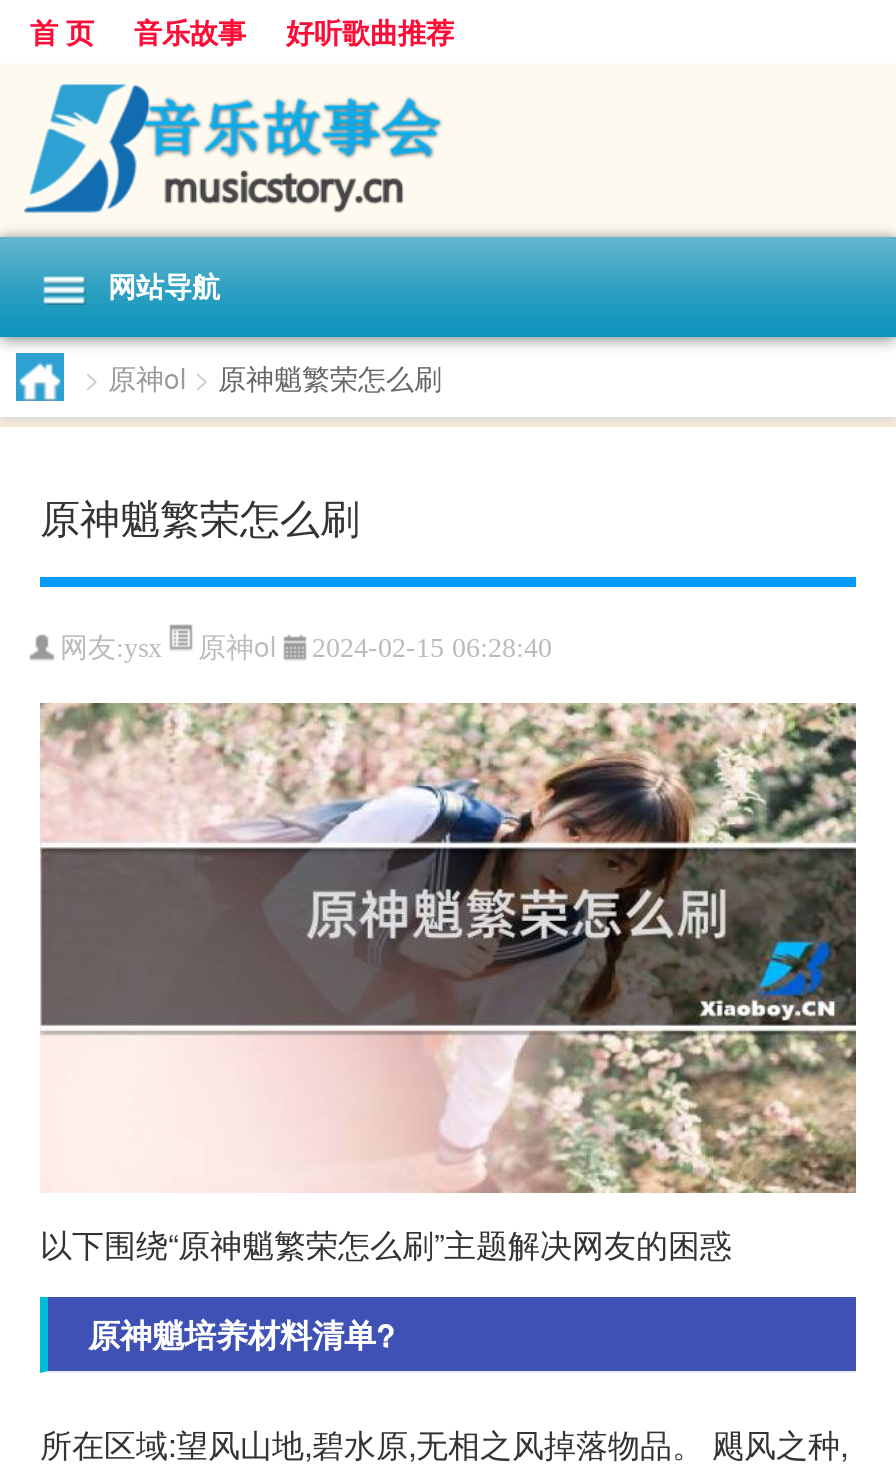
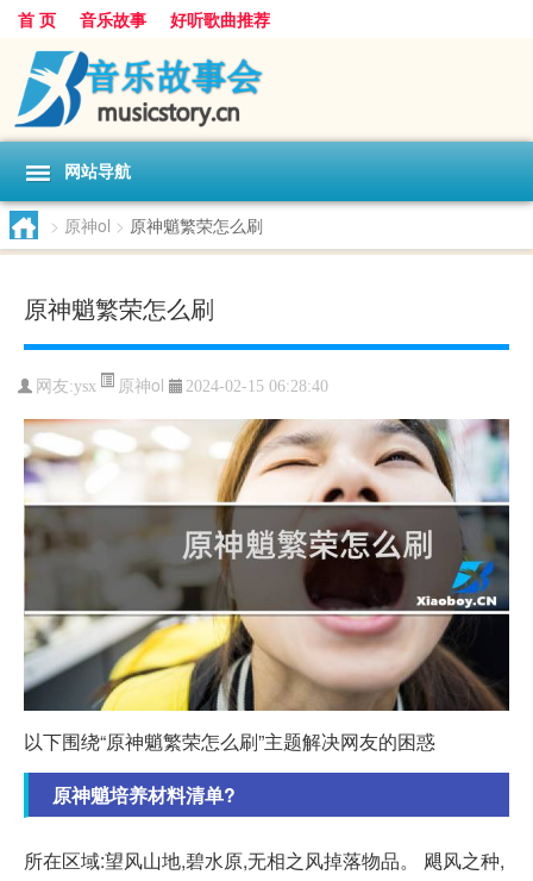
- [image]
+ [image]
